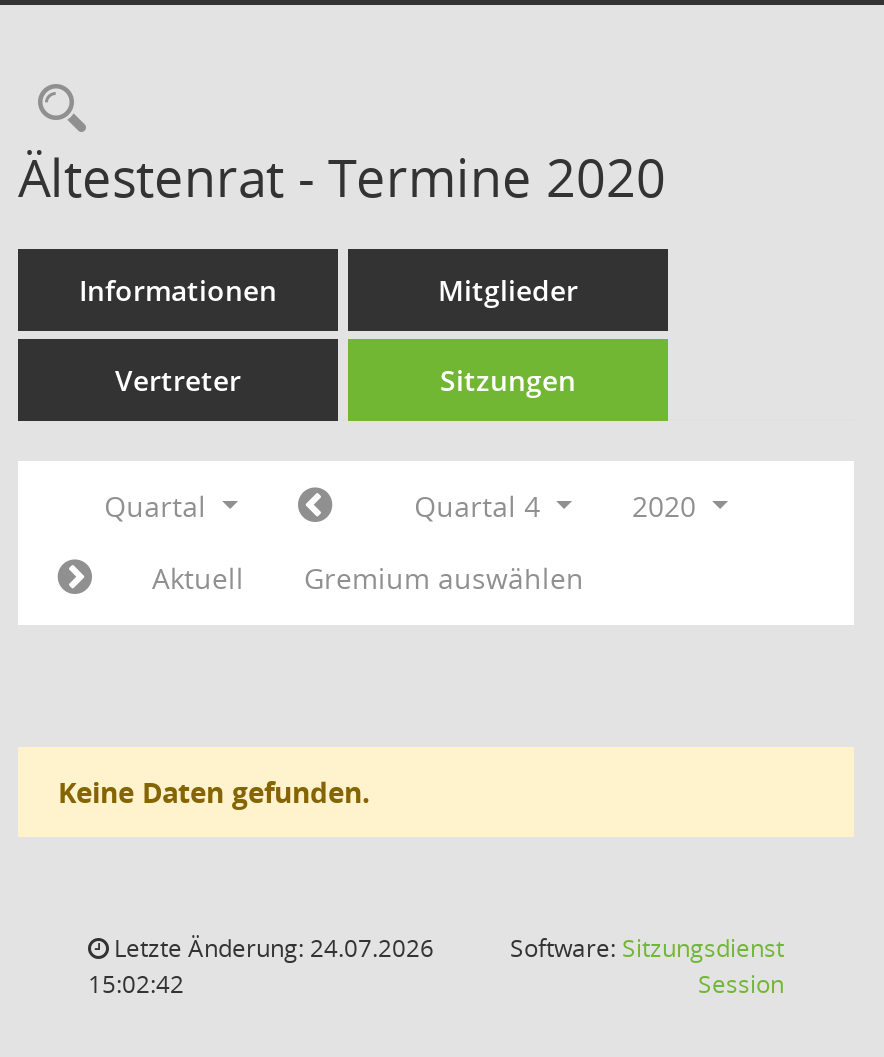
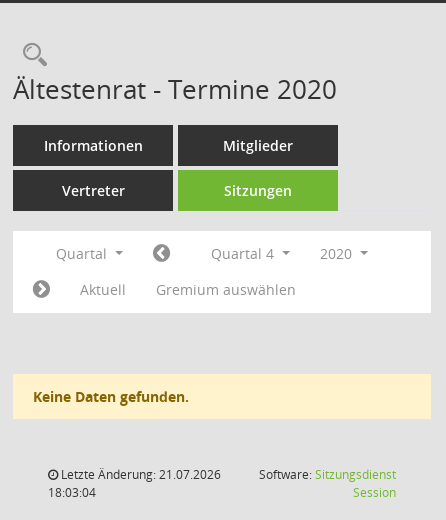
- Letzte Änderung: 24.07.2026
+ Letzte Änderung: 21.07.2026

- 15:02:42
+ 18:03:04
